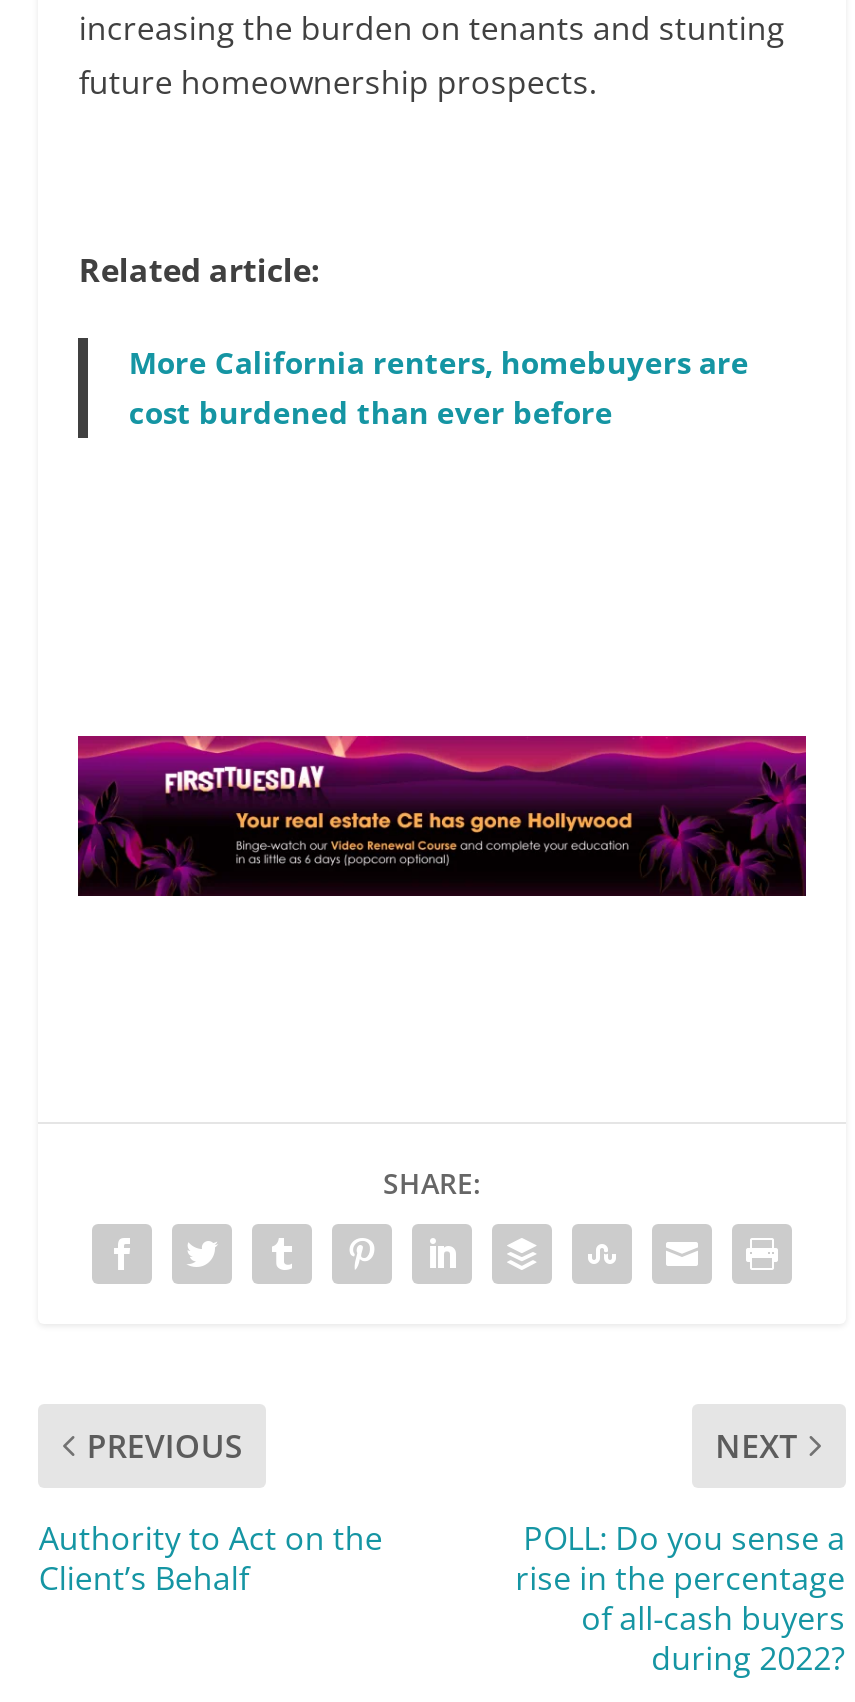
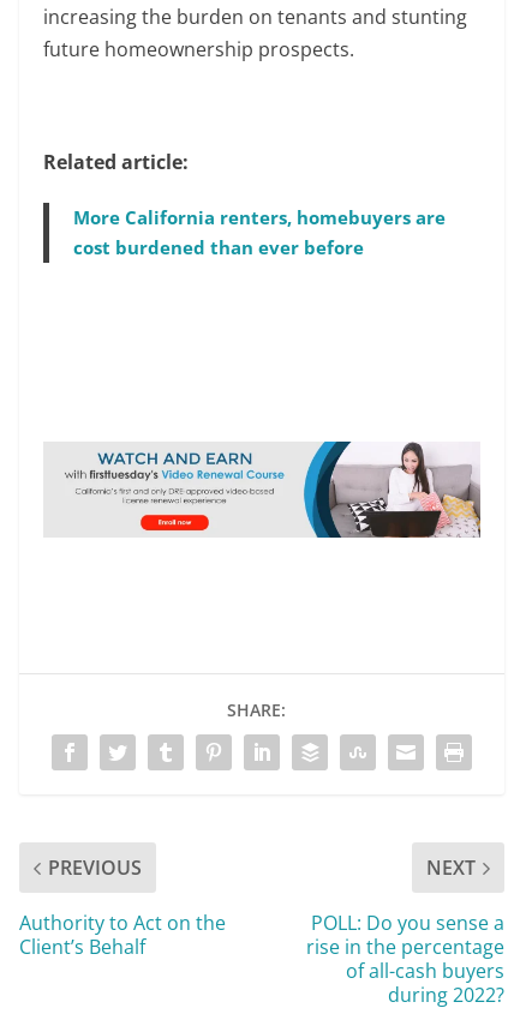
- [image]
+ [image]
